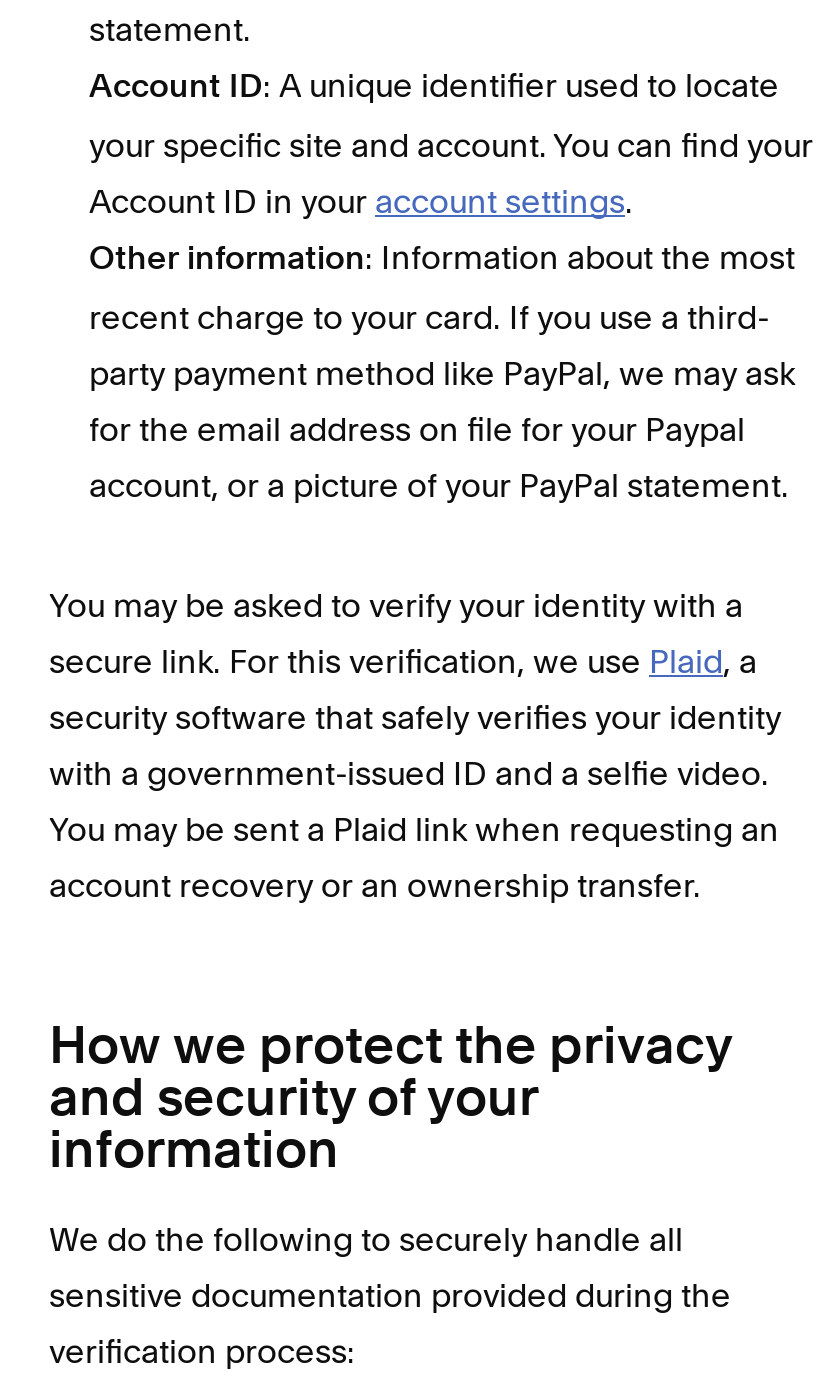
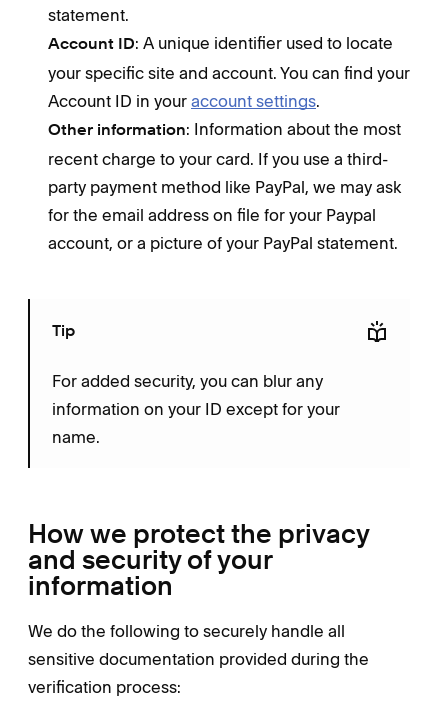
- You may be asked to verify your identity with a
- secure link. For this verification, we use Plaid, a
- security software that safely verifies your identity
- with a government-issued ID and a selfie video.
- You may be sent a Plaid link when requesting an
- account recovery or an ownership transfer.
+ Tip
+ For added security, you can blur any
+ information on your ID except for your
+ name.
